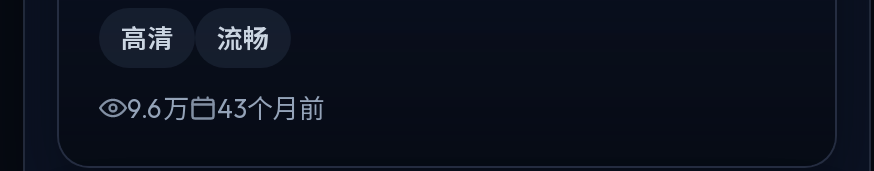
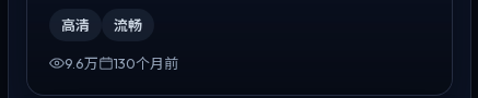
- 9.6万 43个月前
+ 9.6万 130个月前
